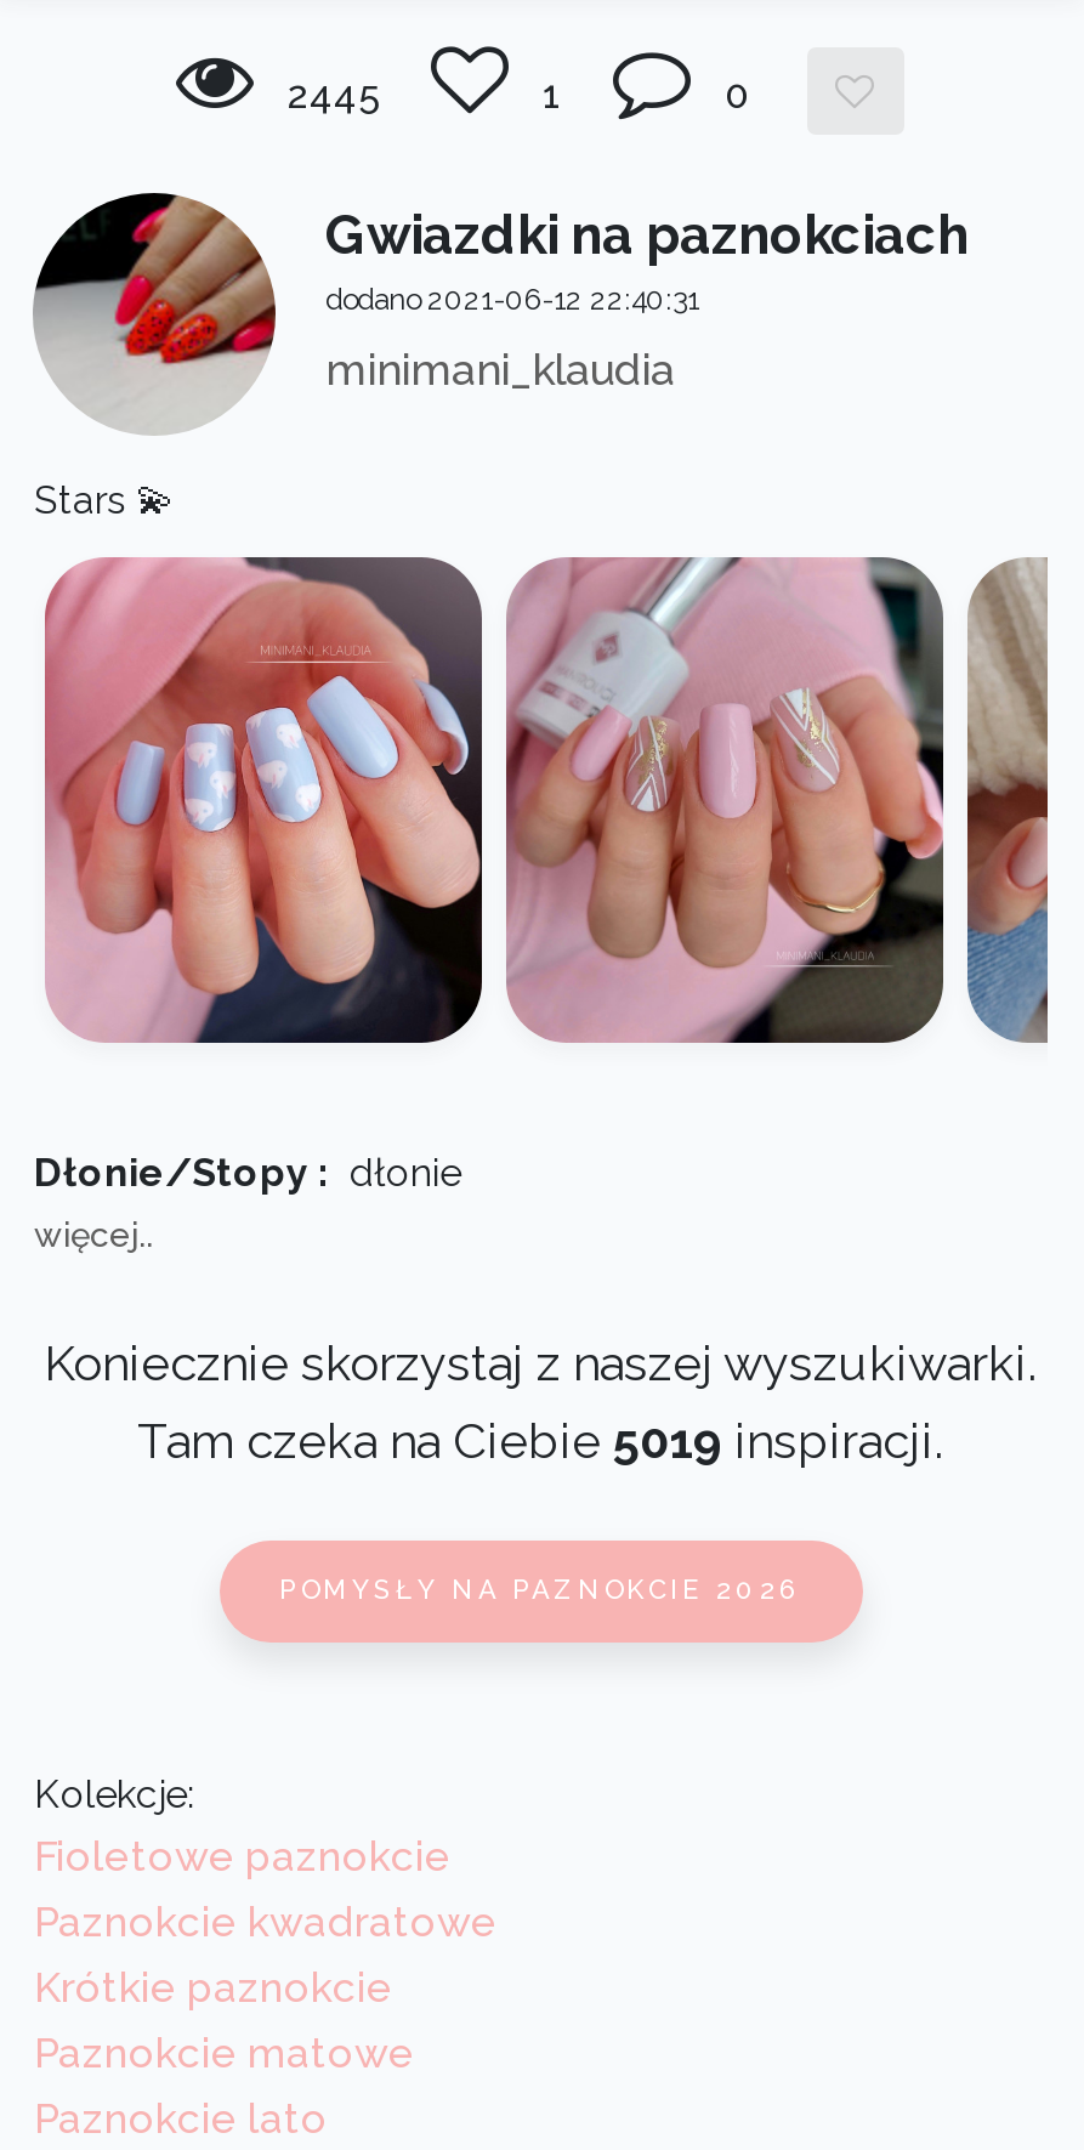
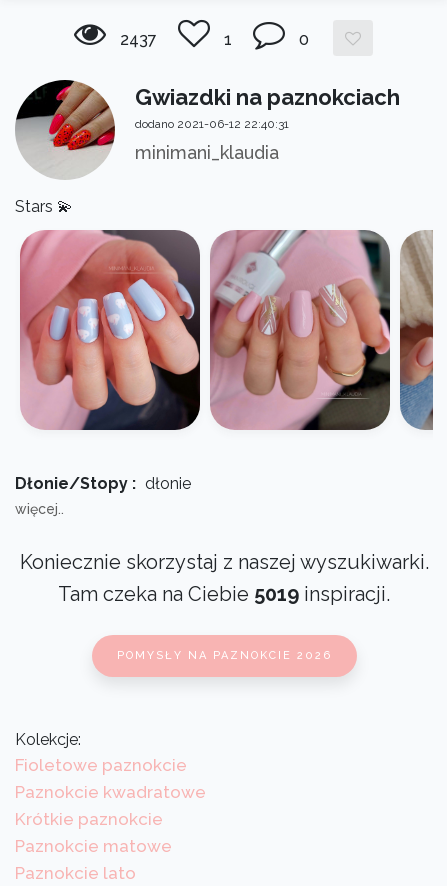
- 2445
+ 2437
